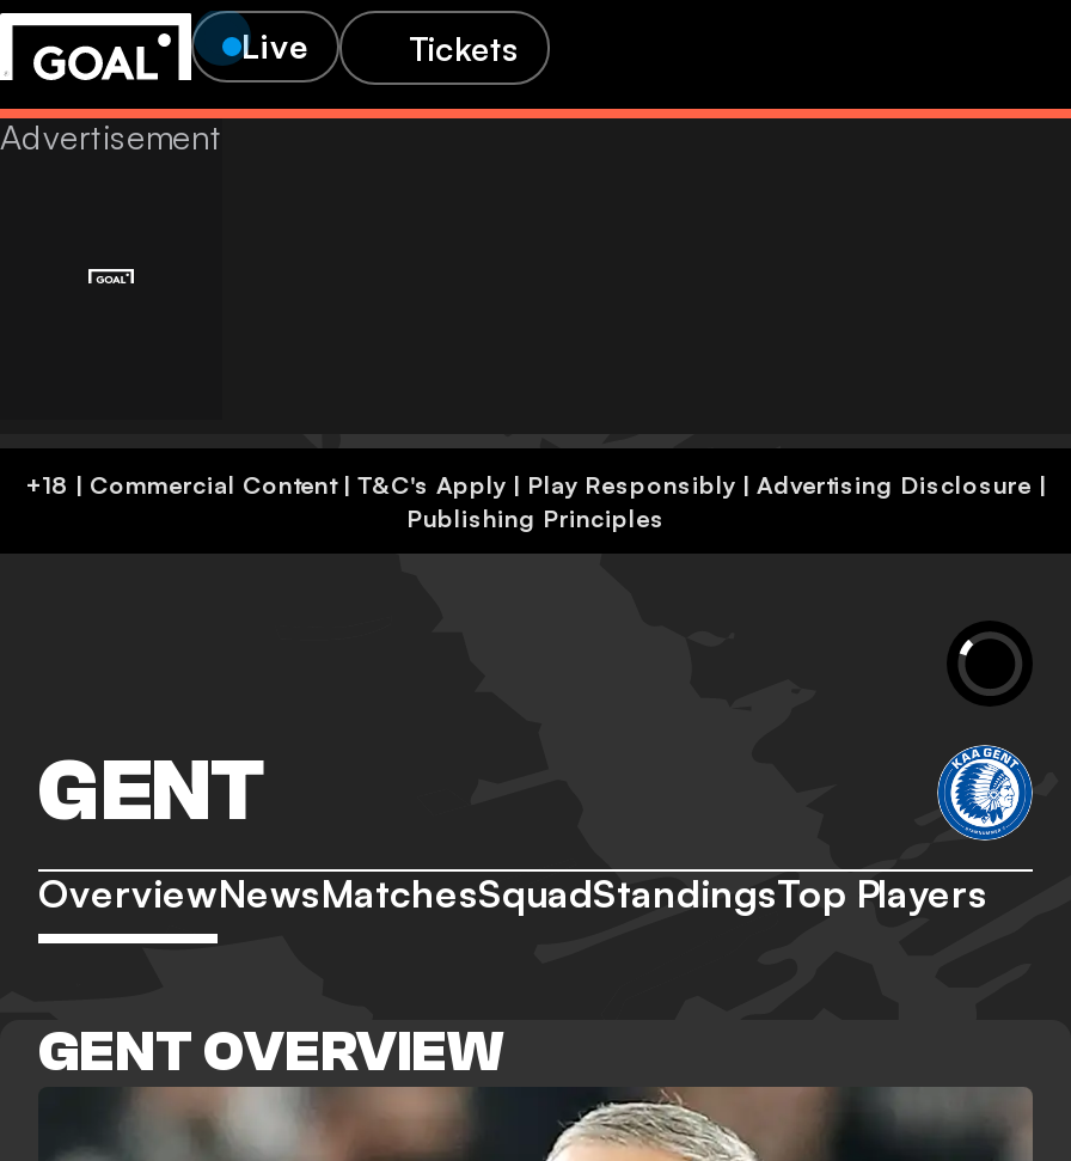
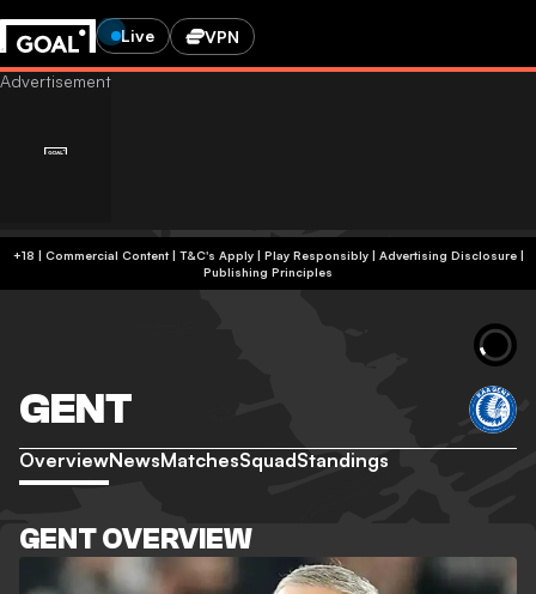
- Tickets
+ VPN

- OverviewNewsMatchesSquadStandingsTop Players
+ OverviewNewsMatchesSquadStandings
